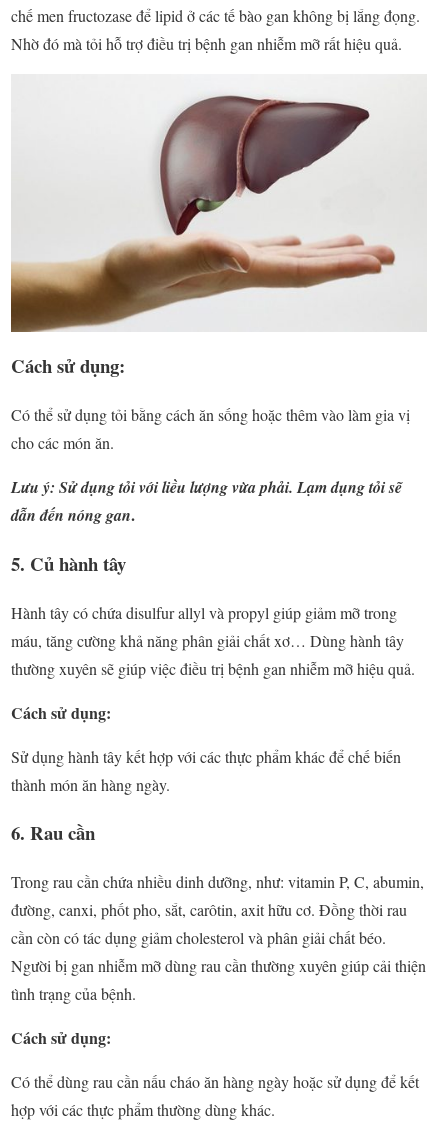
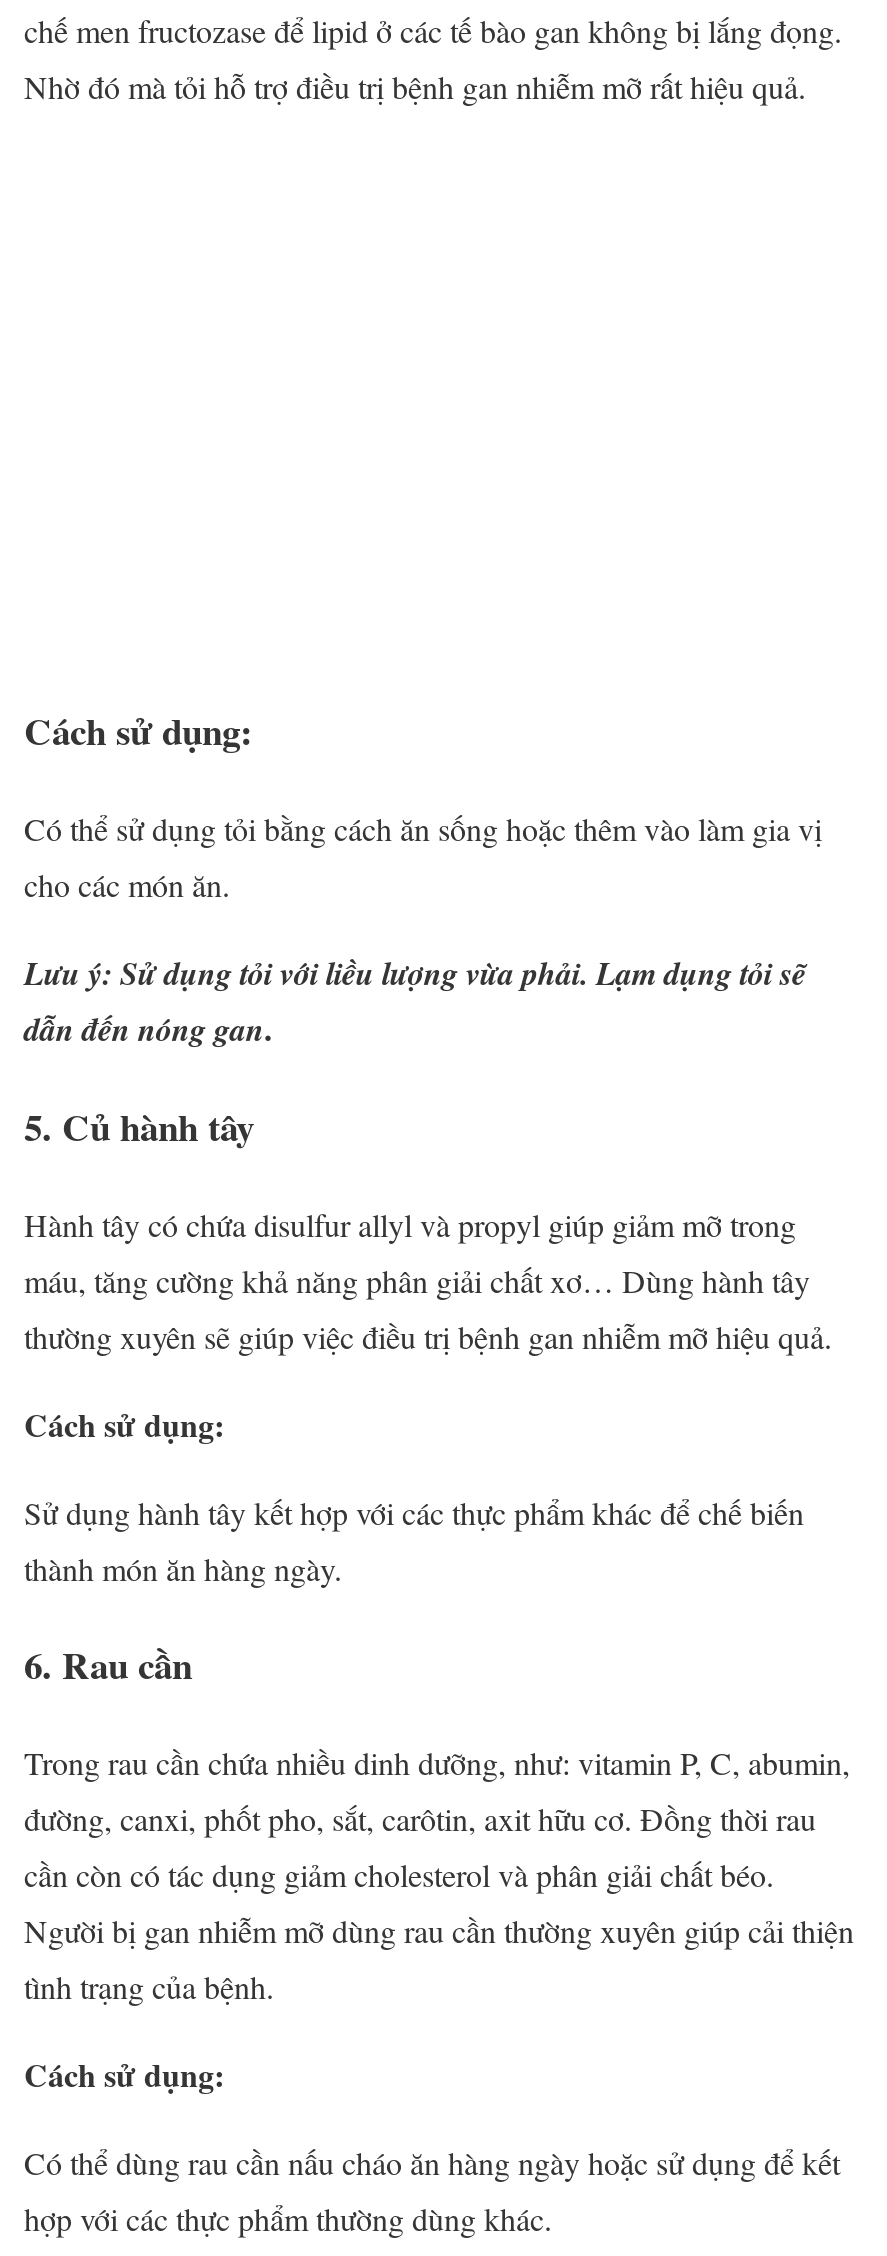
- [image]
